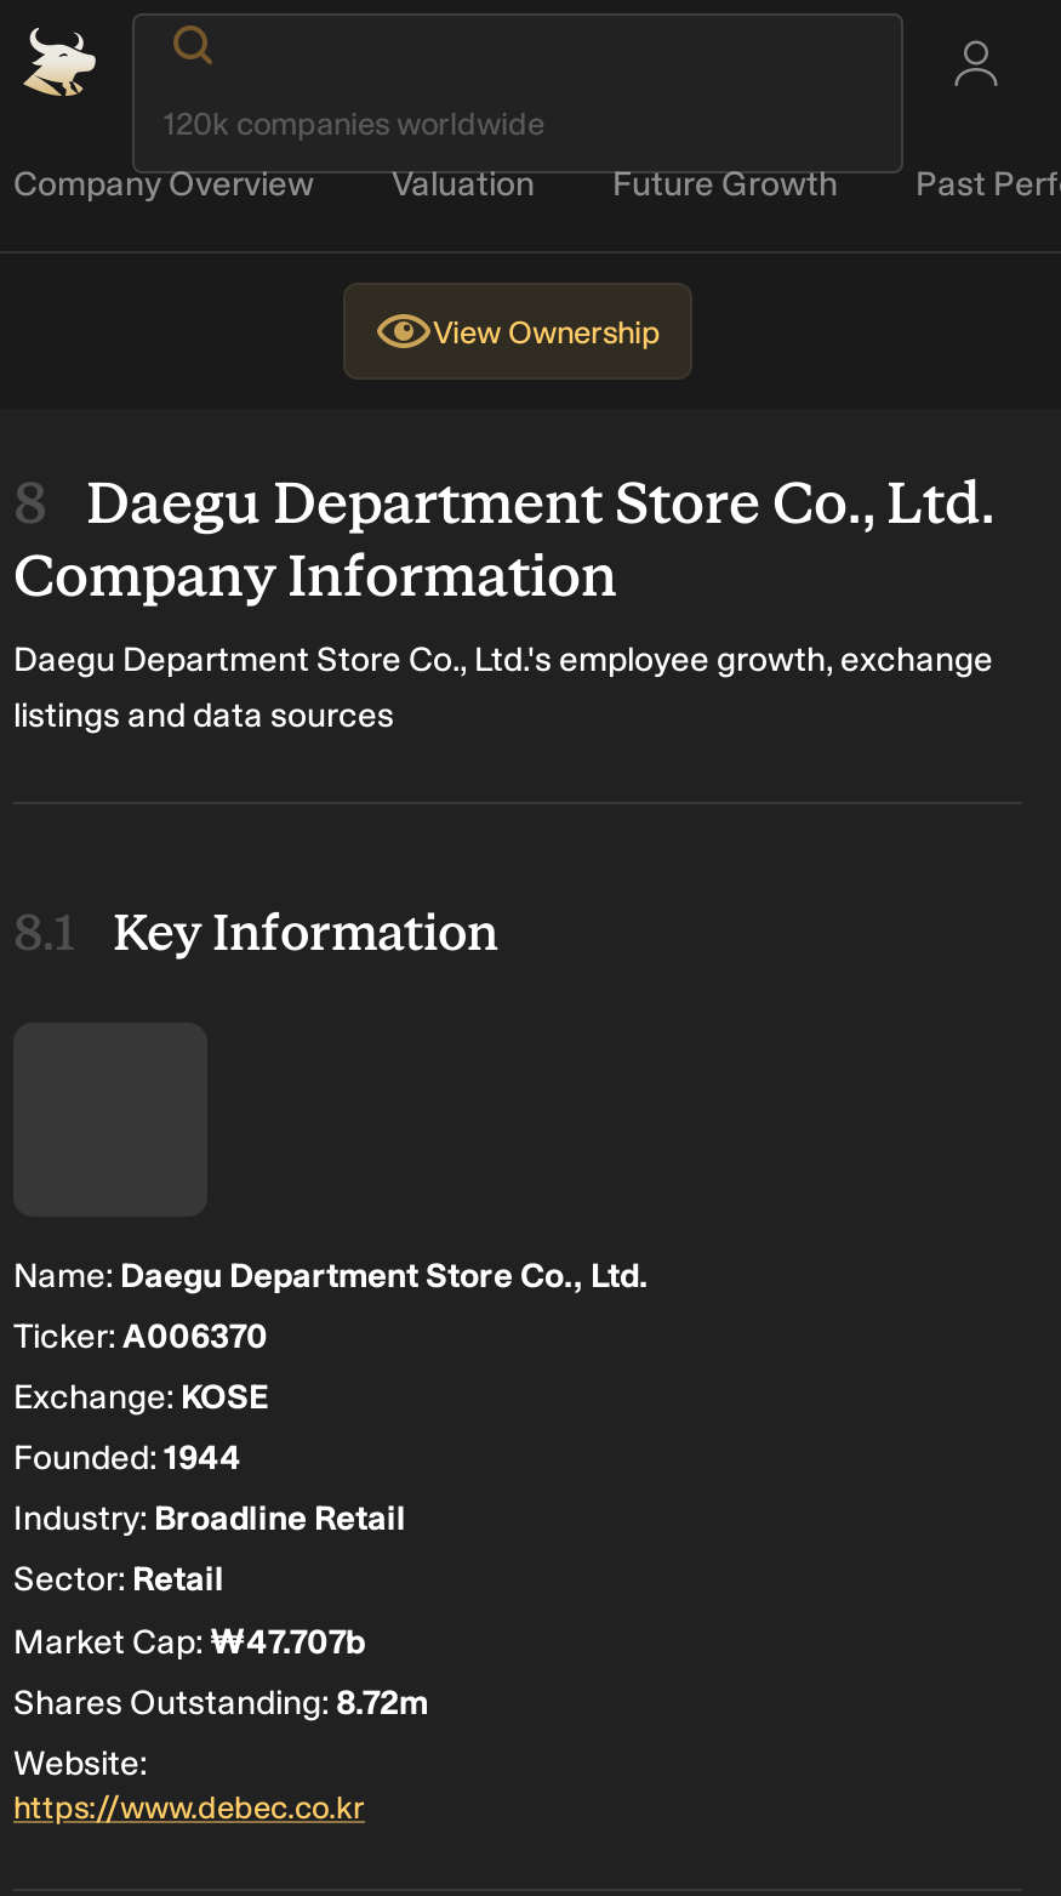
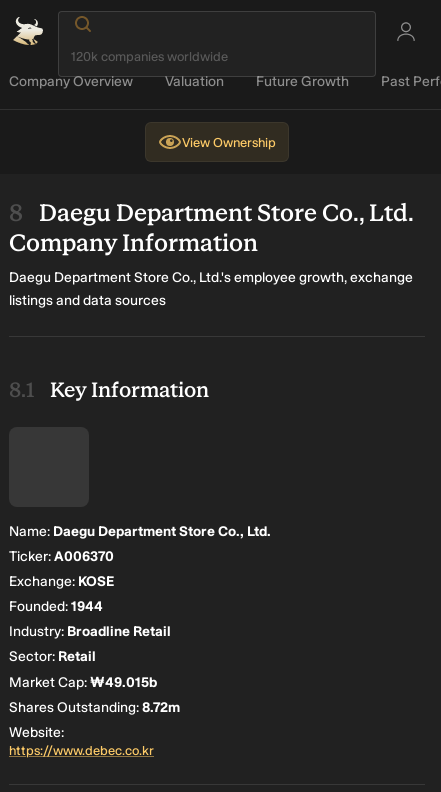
- Market Cap: ₩47.707b
+ Market Cap: ₩49.015b
